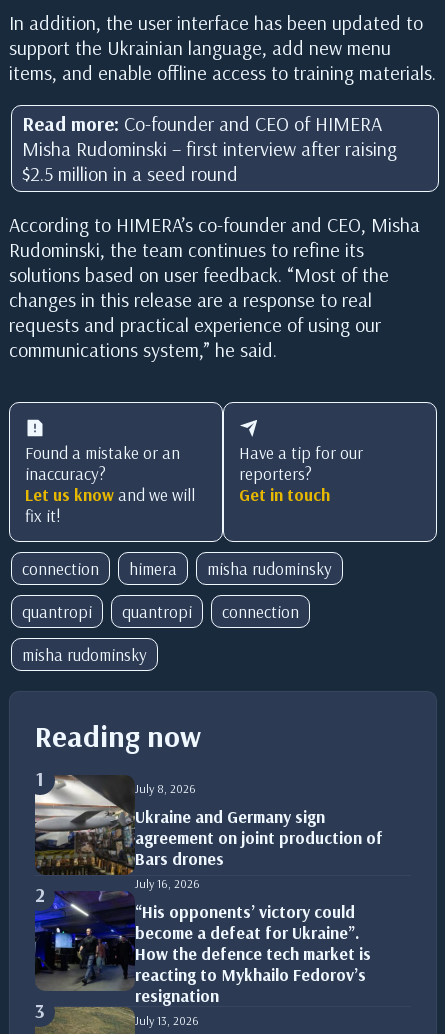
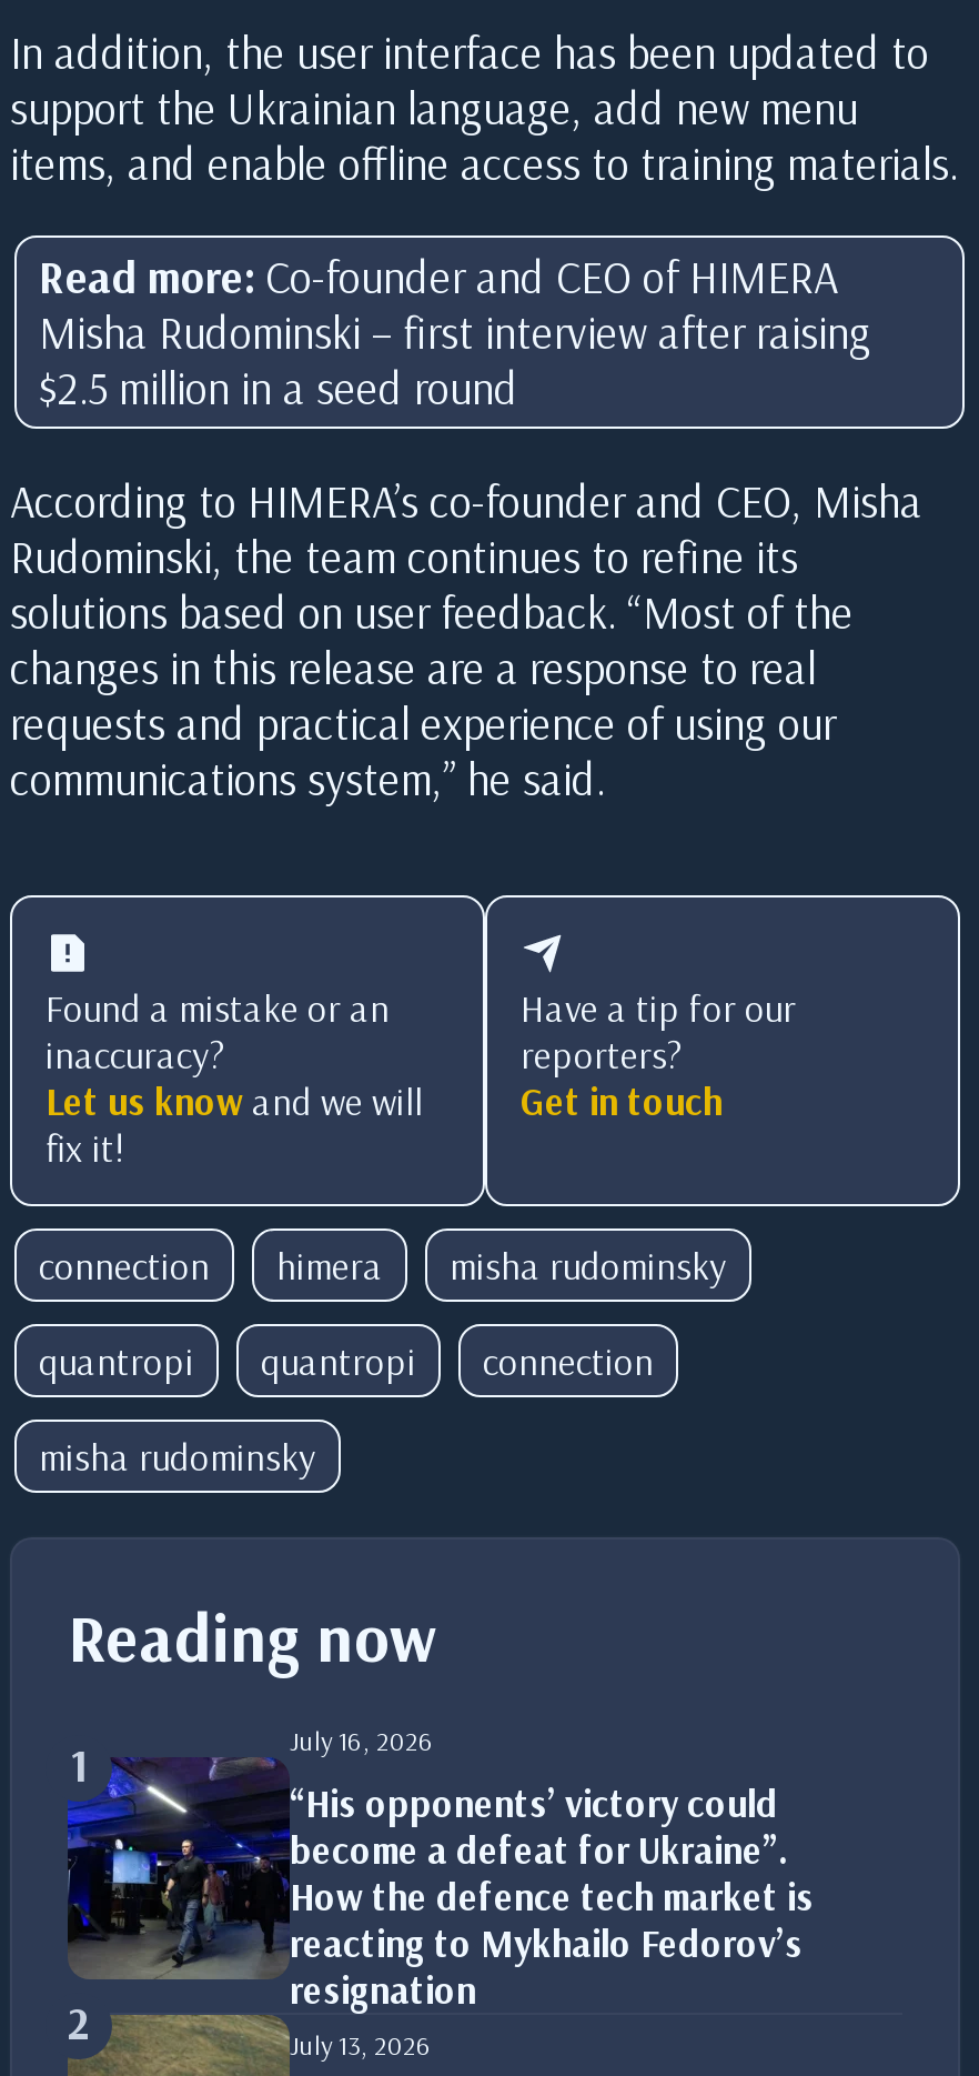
- [image]
- July 8, 2026
- Ukraine and Germany sign
- agreement on joint production of
- Bars drones
- 2

- 3
+ 2
